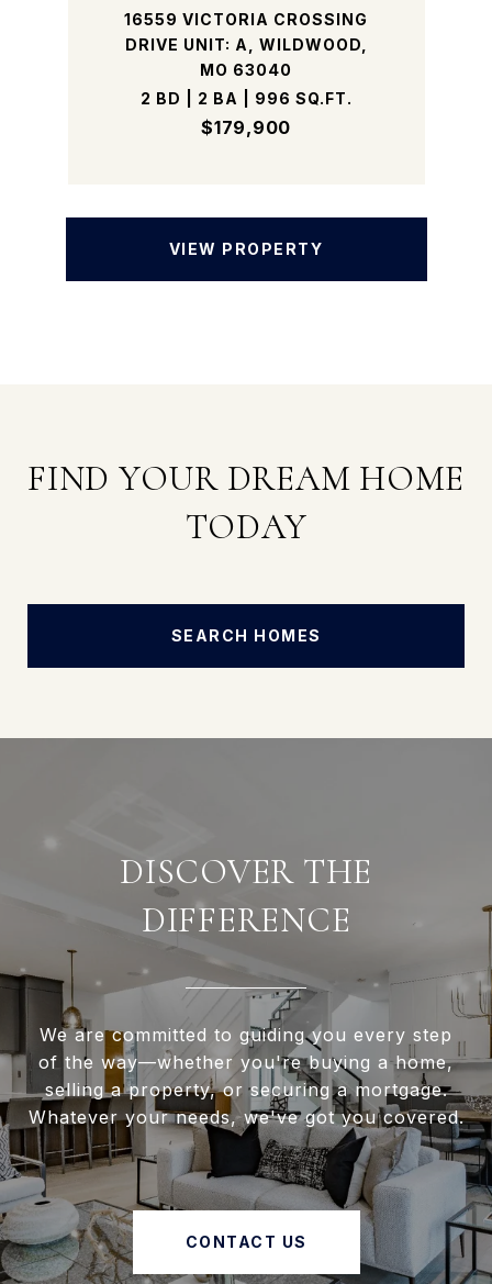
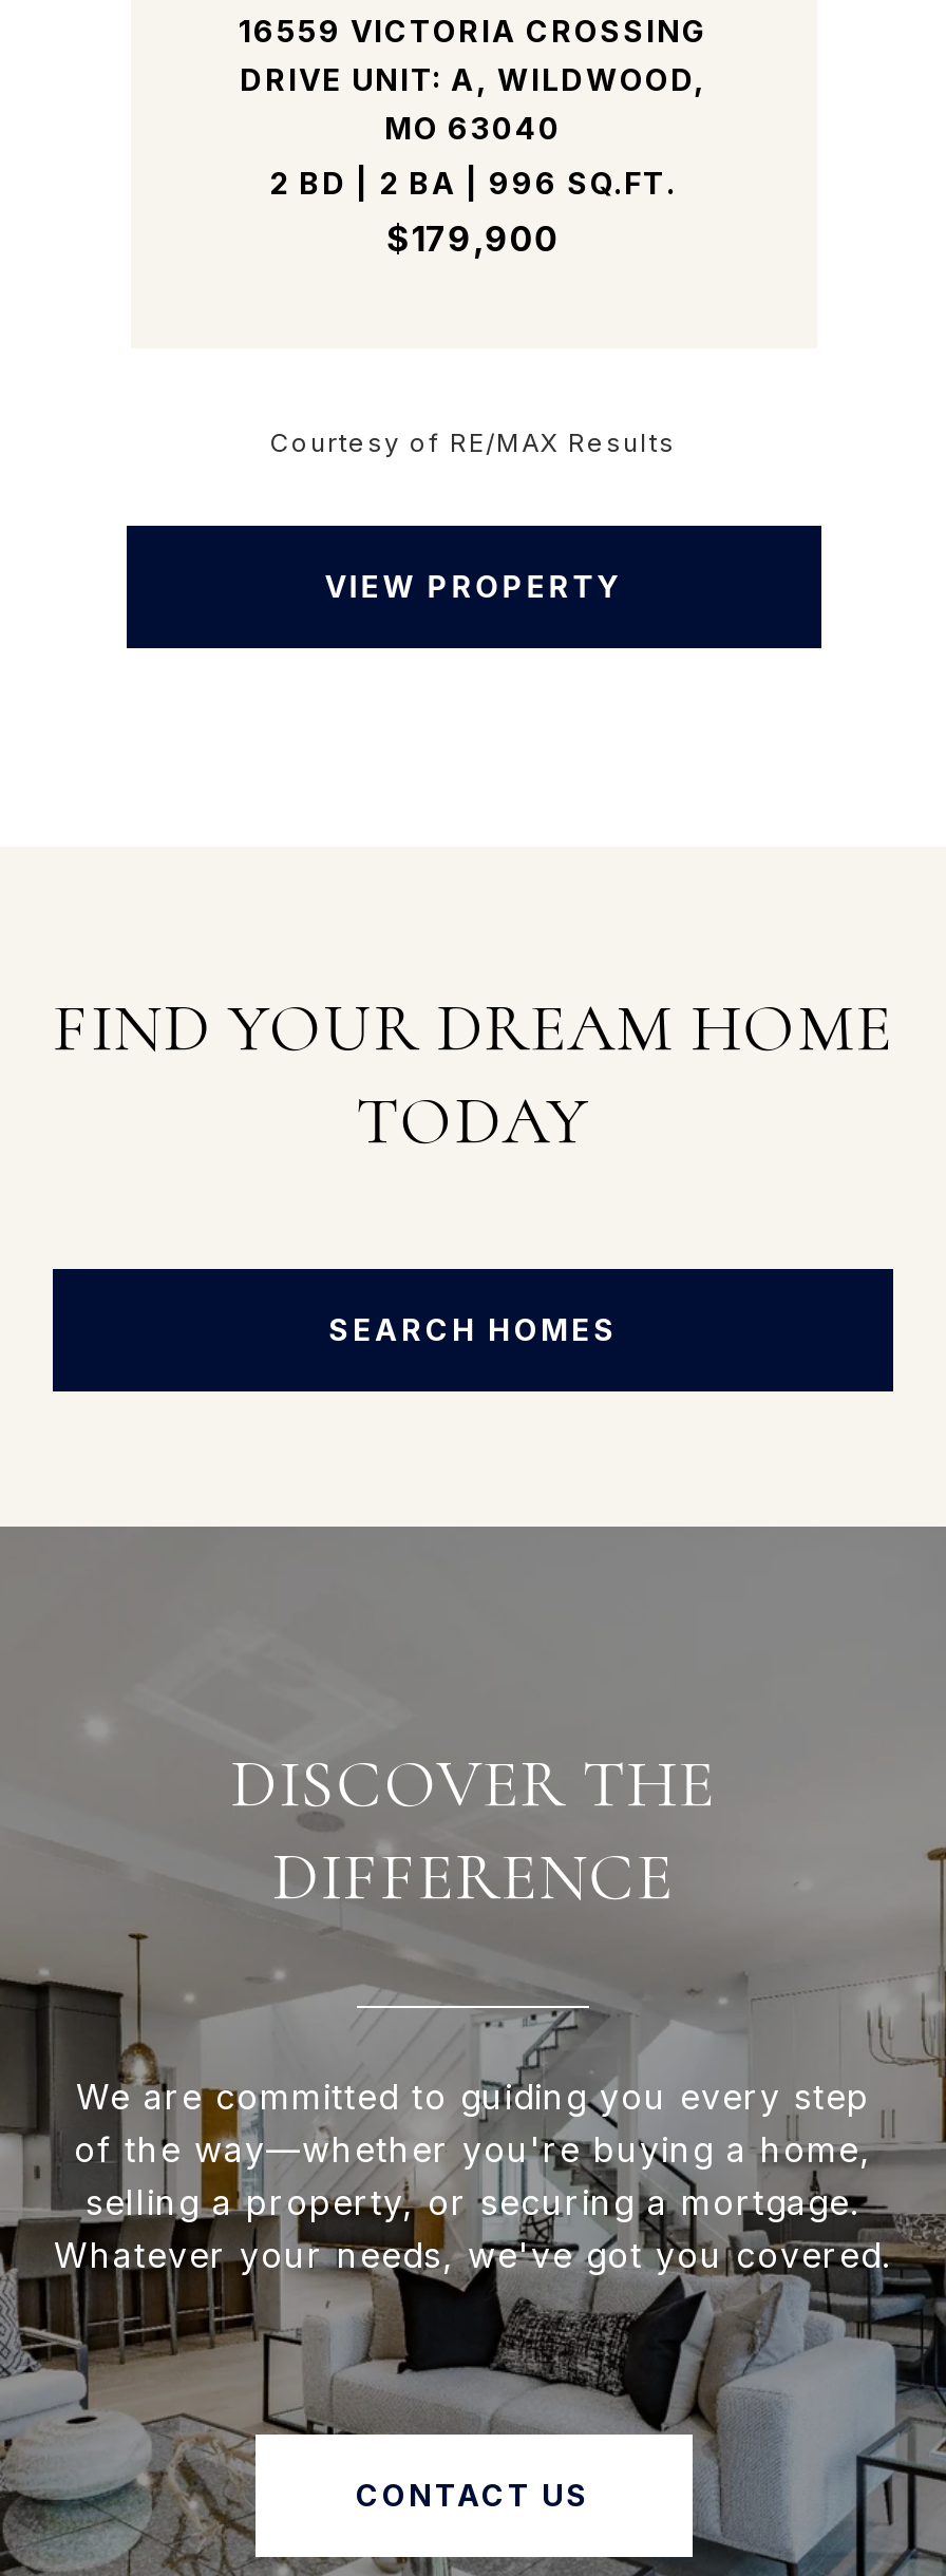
+ Courtesy of RE/MAX Results
